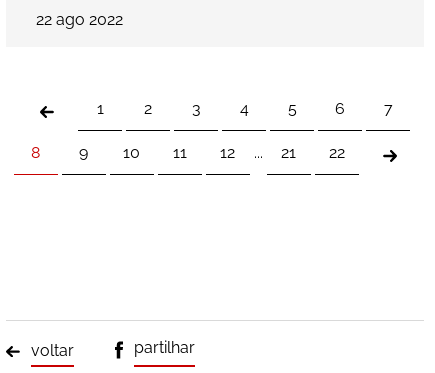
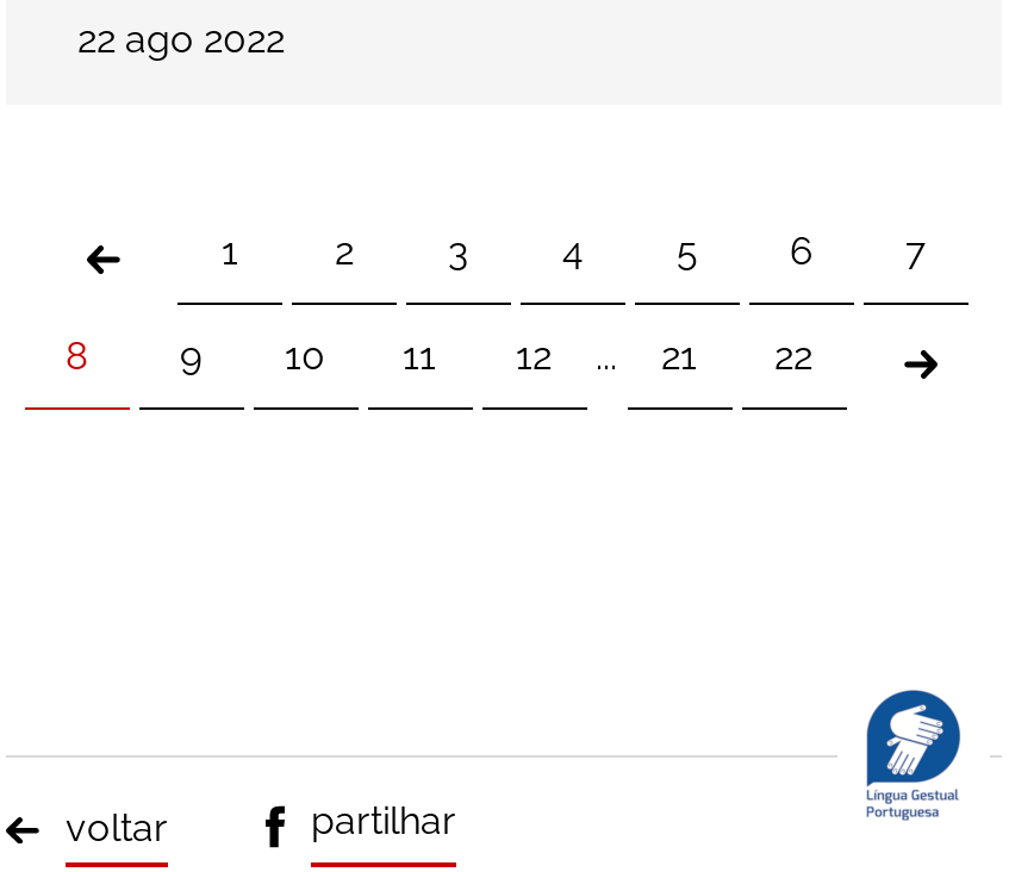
+ [image]
